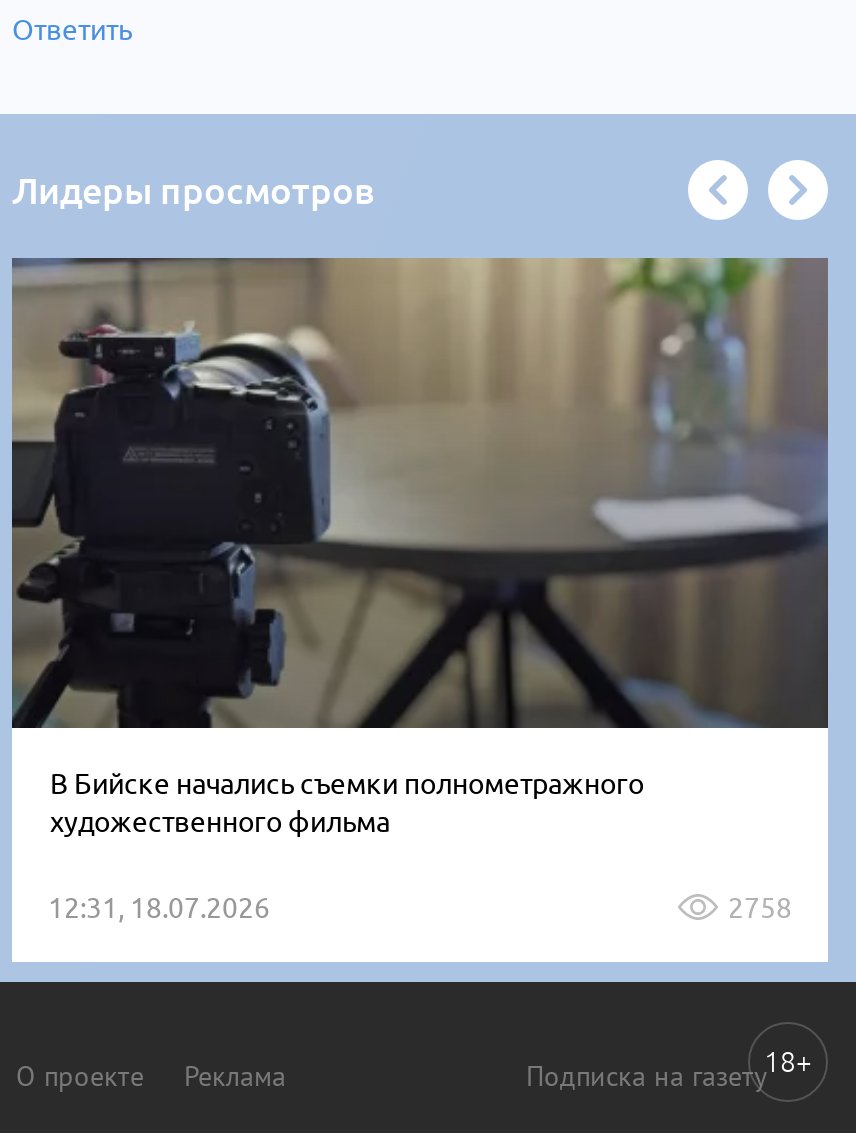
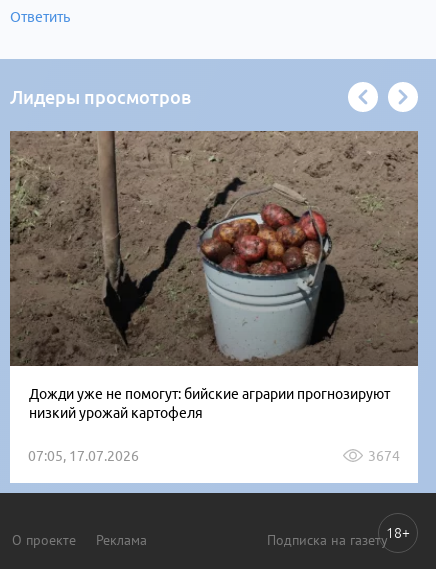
- [image]
- В Бийске начались съемки полнометражного
- художественного фильма
+ [image]
+ Дожди уже не помогут: бийские аграрии прогнозируют
+ низкий урожай картофеля

- 12:31, 18.07.2026
- 2758
+ 07:05, 17.07.2026
+ 3674
